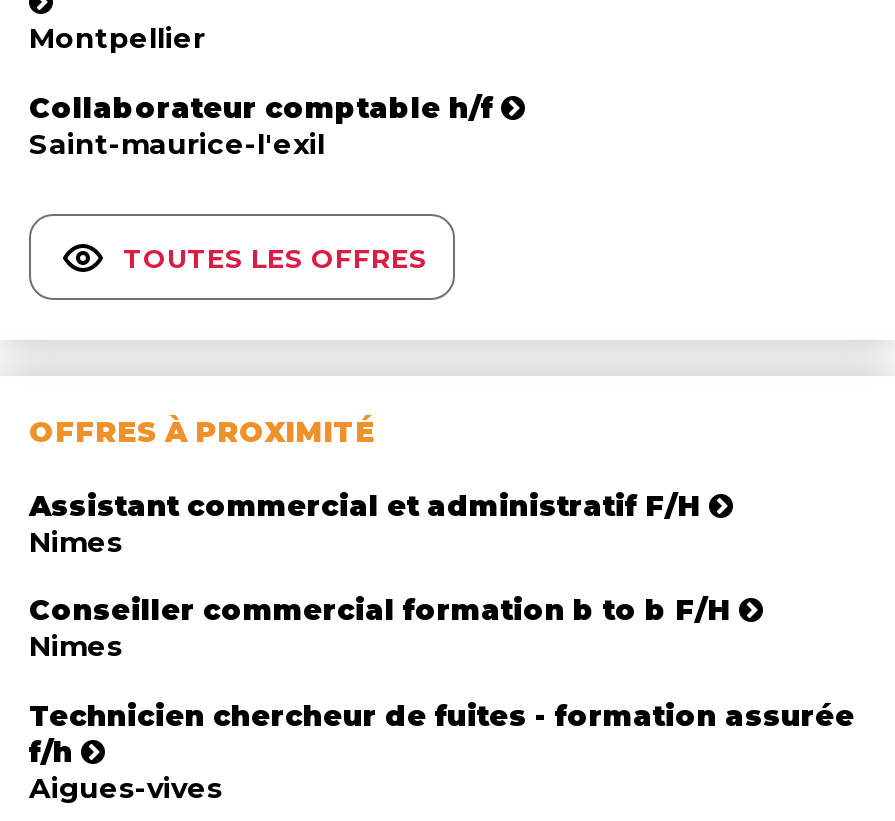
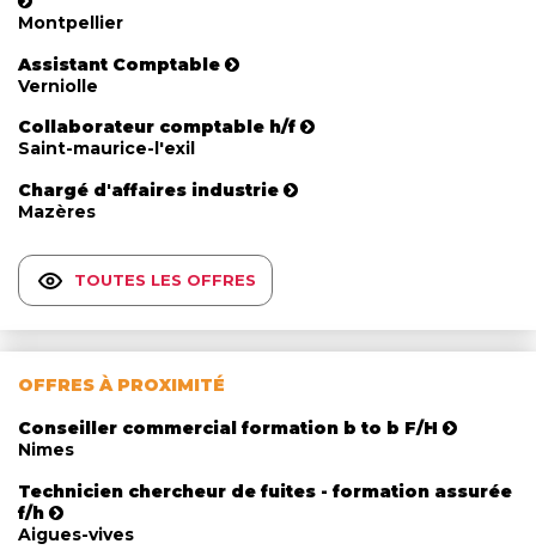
+ Assistant Comptable
+ Verniolle

+ Chargé d'affaires industrie
+ Mazères

moved down: TOUTES LES OFFRES | OFFRES À PROXIMITÉ

- Assistant commercial et administratif F/H
- Nimes
